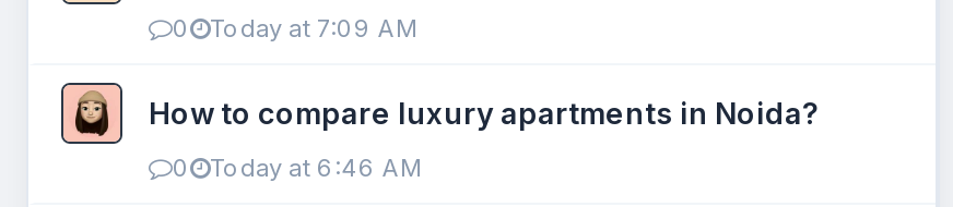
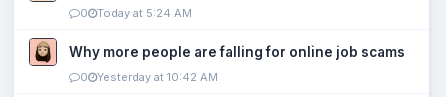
- 0 Today at 7:09 AM
+ 0 Today at 5:24 AM

- How to compare luxury apartments in Noida?
+ Why more people are falling for online job scams

- Today at 6:46 AM
+ Yesterday at 10:42 AM
